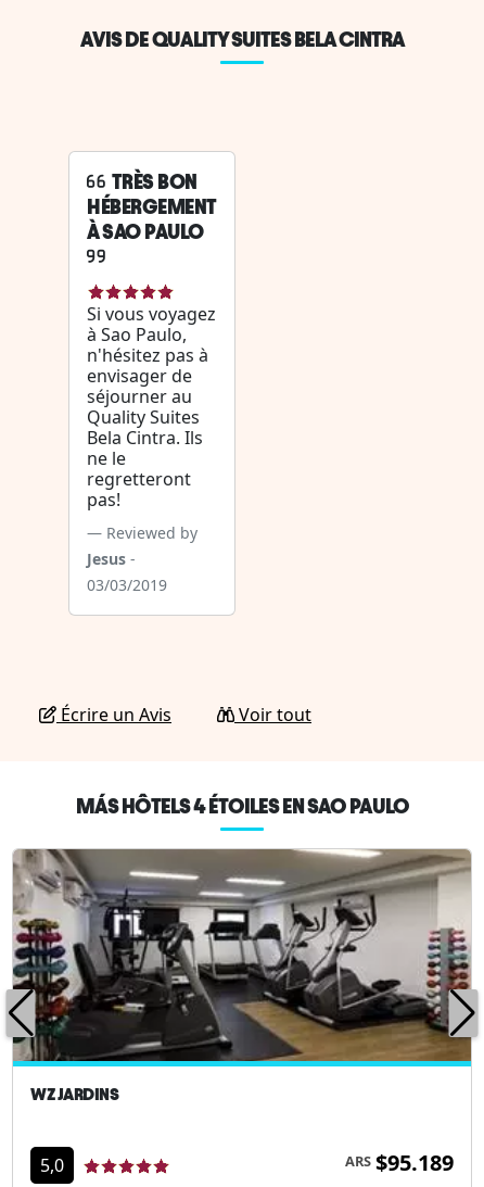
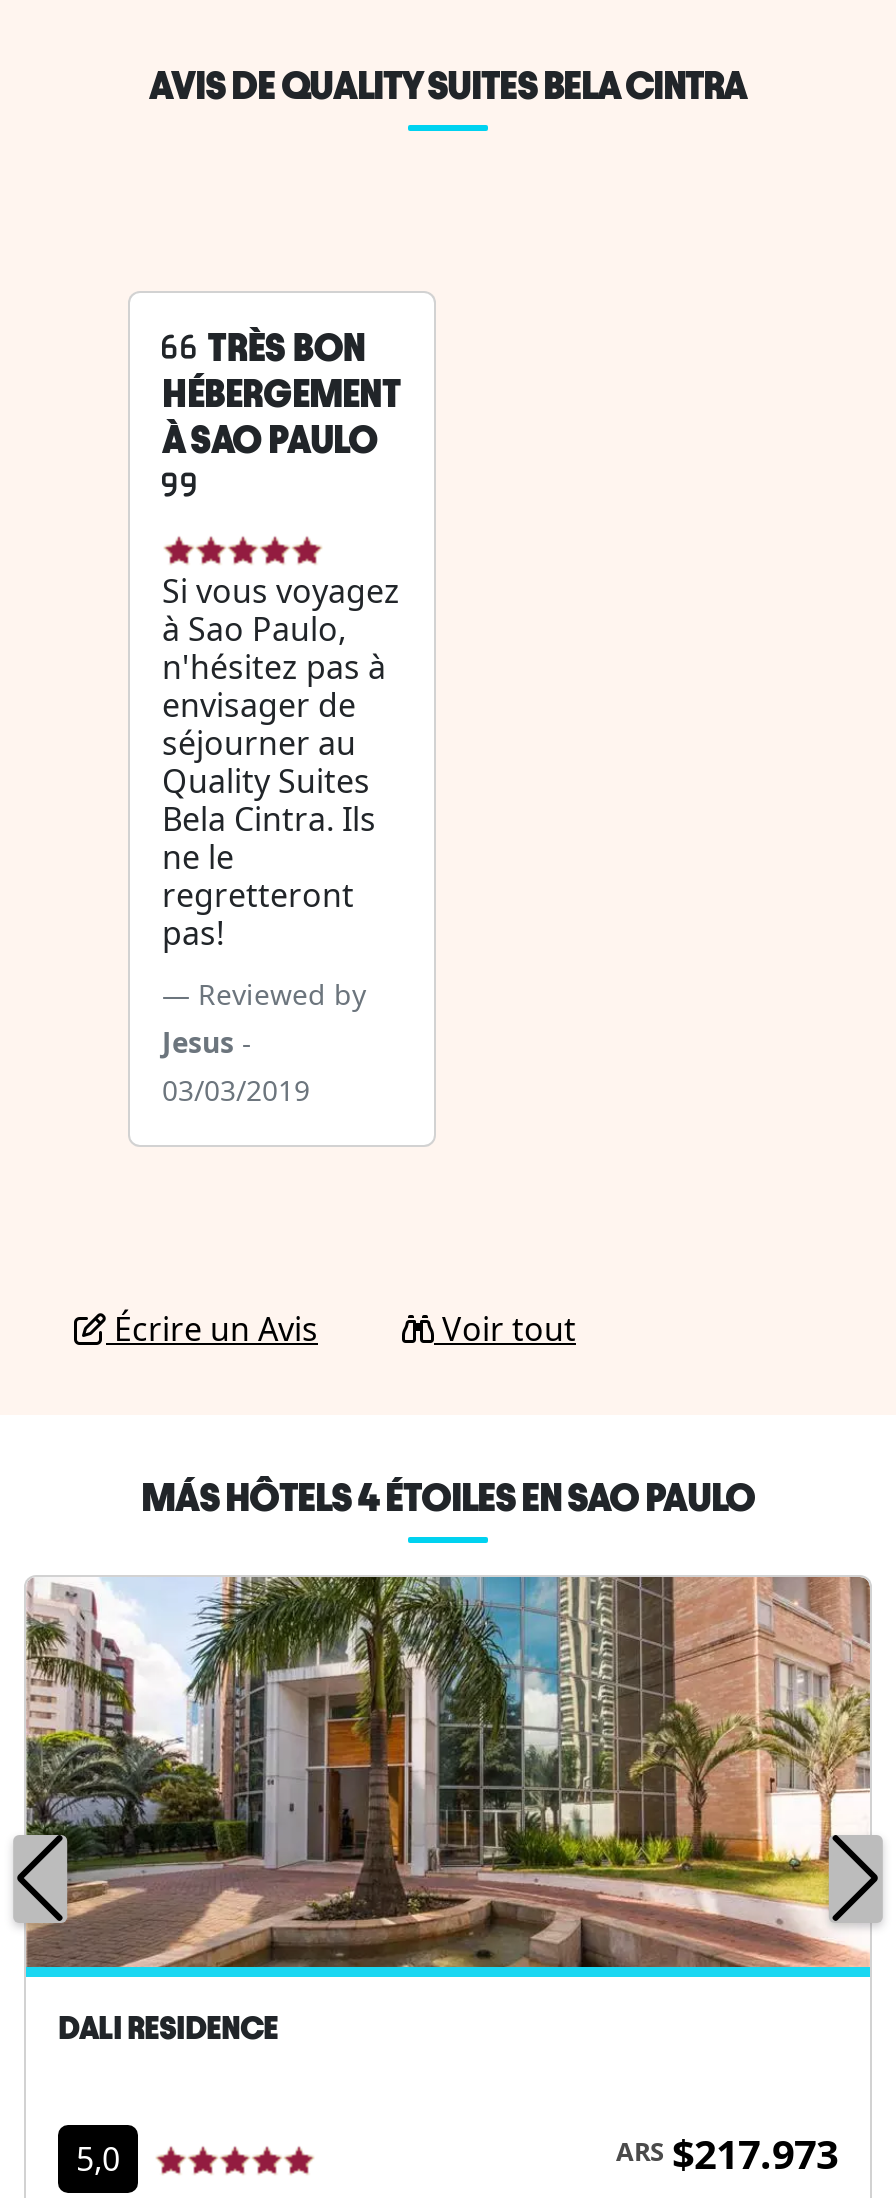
- [image]
- WZ JARDINS
+ [image]
+ DALI RESIDENCE

- ARS $95.189
+ ARS $217.973
